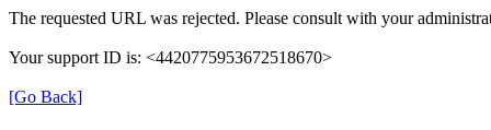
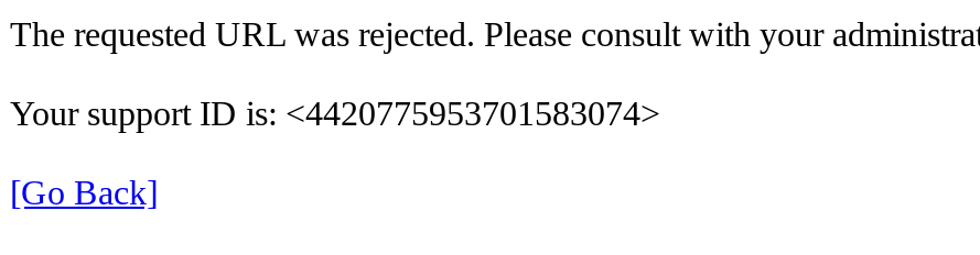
- Your support ID is: <4420775953672518670>
+ Your support ID is: <4420775953701583074>
